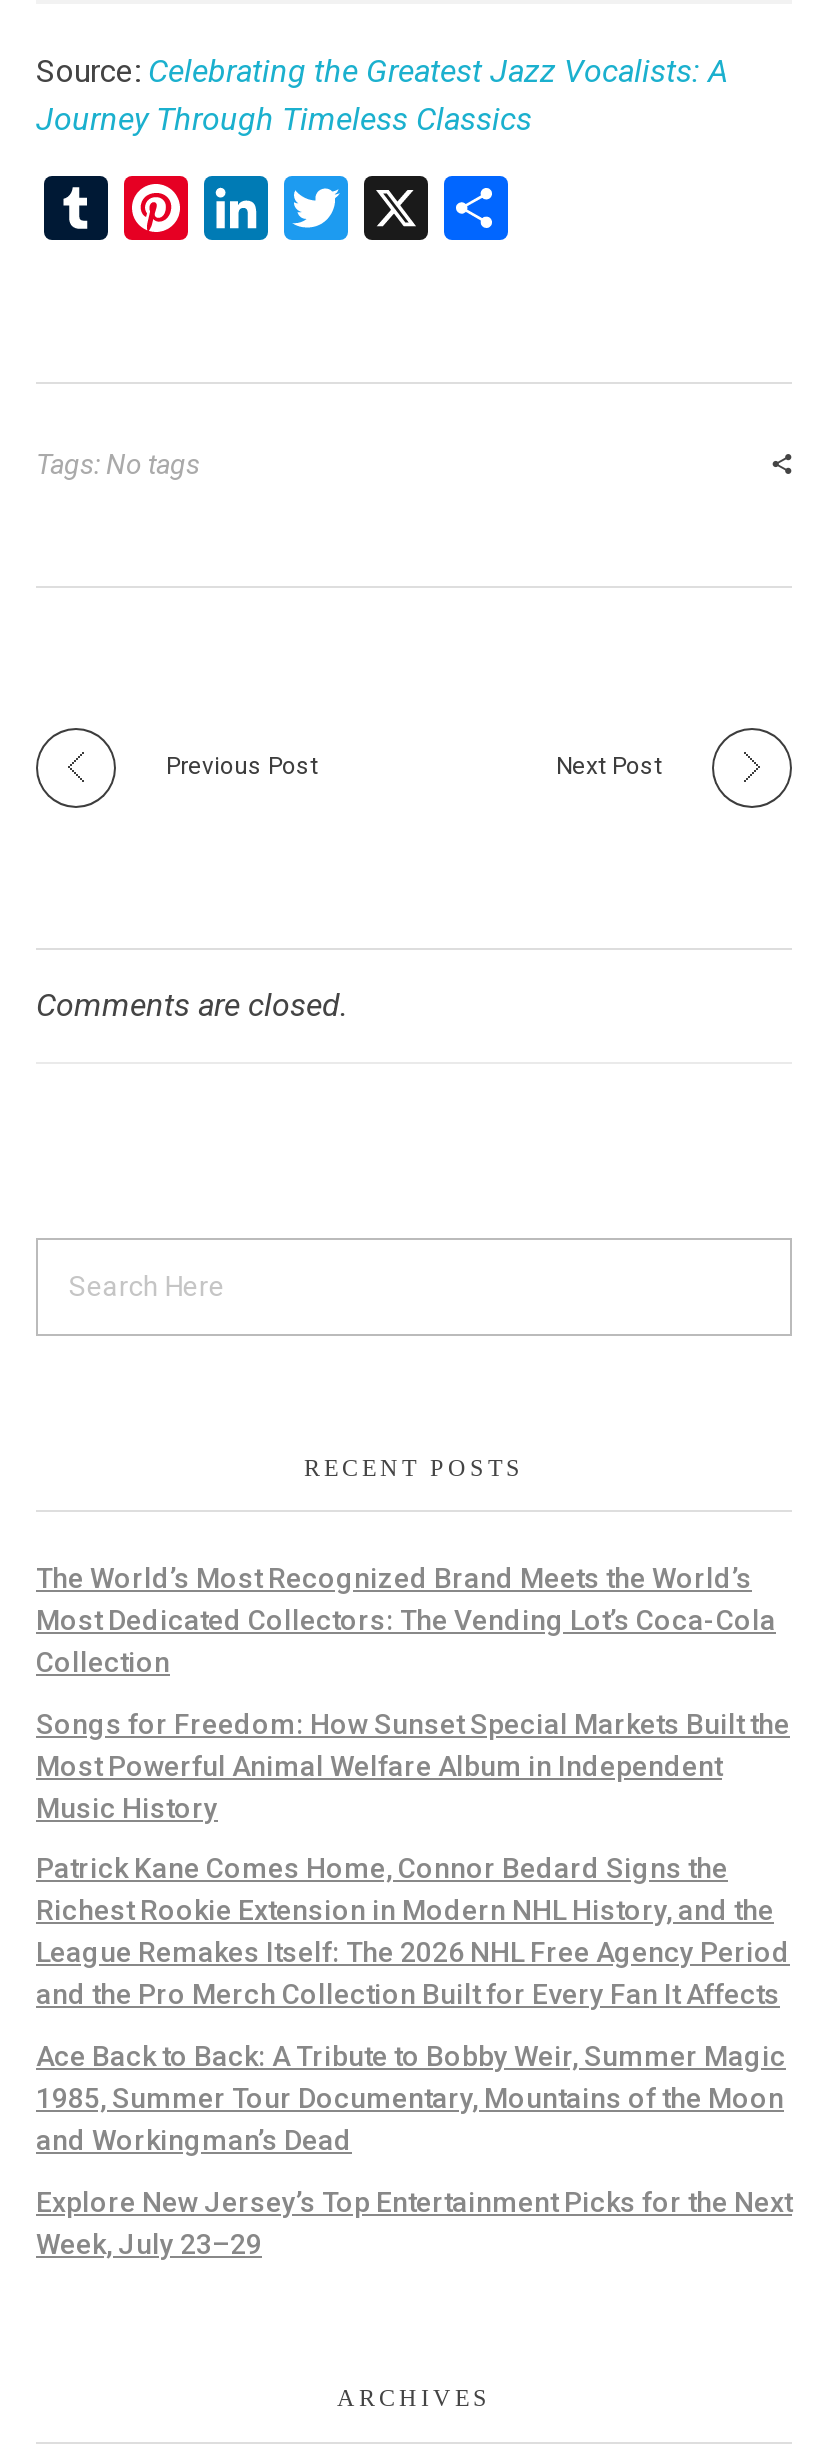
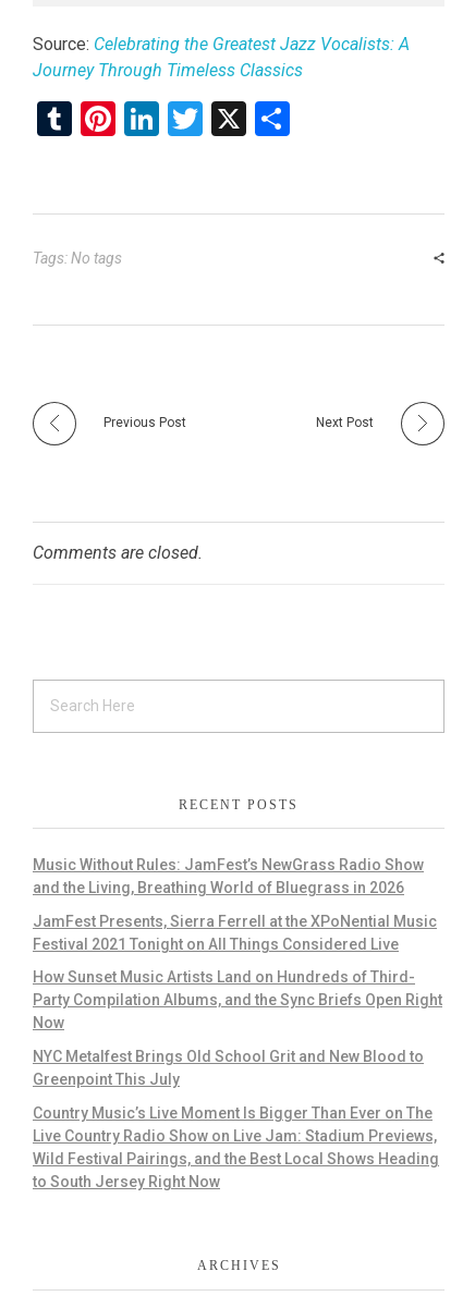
- The World’s Most Recognized Brand Meets the World’s
- Most Dedicated Collectors: The Vending Lot’s Coca-Cola
- Collection
+ Music Without Rules: JamFest’s NewGrass Radio Show
+ and the Living, Breathing World of Bluegrass in 2026

- Songs for Freedom: How Sunset Special Markets Built the
- Most Powerful Animal Welfare Album in Independent
- Music History
+ JamFest Presents, Sierra Ferrell at the XPoNential Music
+ Festival 2021 Tonight on All Things Considered Live

- Patrick Kane Comes Home, Connor Bedard Signs the
- Richest Rookie Extension in Modern NHL History, and the
- League Remakes Itself: The 2026 NHL Free Agency Period
- and the Pro Merch Collection Built for Every Fan It Affects
+ How Sunset Music Artists Land on Hundreds of Third-
+ Party Compilation Albums, and the Sync Briefs Open Right
+ Now

- Ace Back to Back: A Tribute to Bobby Weir, Summer Magic
- 1985, Summer Tour Documentary, Mountains of the Moon
- and Workingman’s Dead
+ NYC Metalfest Brings Old School Grit and New Blood to
+ Greenpoint This July

- Explore New Jersey’s Top Entertainment Picks for the Next
- Week, July 23–29
+ Country Music’s Live Moment Is Bigger Than Ever on The
+ Live Country Radio Show on Live Jam: Stadium Previews,
+ Wild Festival Pairings, and the Best Local Shows Heading
+ to South Jersey Right Now
